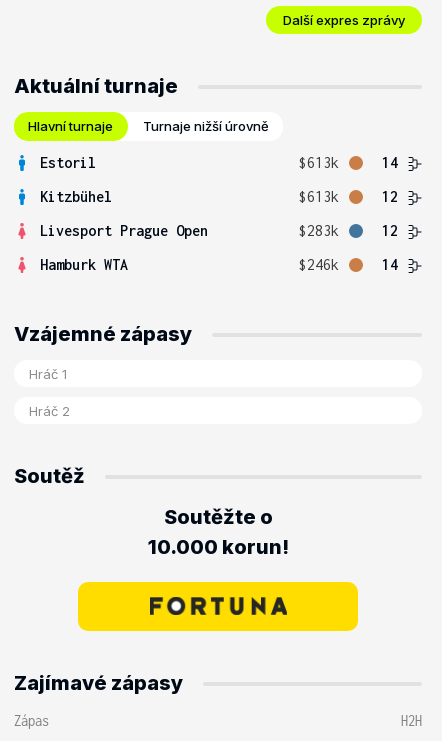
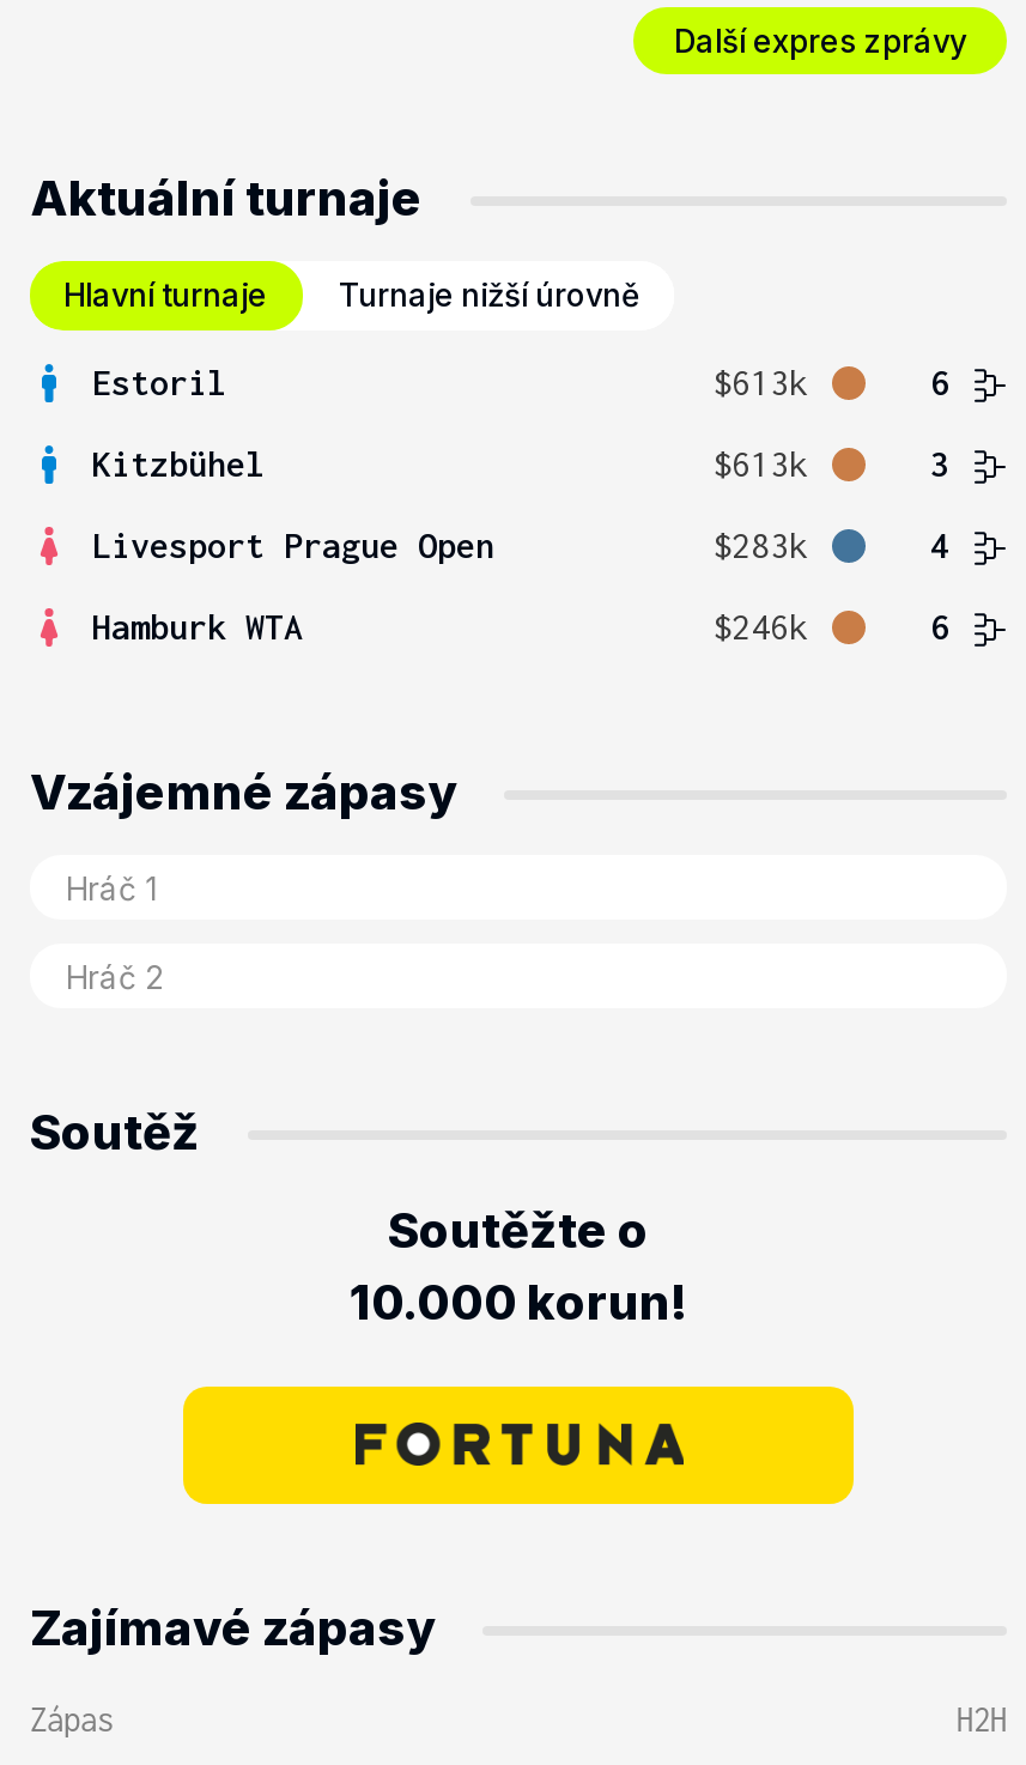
- 14
+ 6

- 12
+ 3

- 12
+ 4

- 14
+ 6
